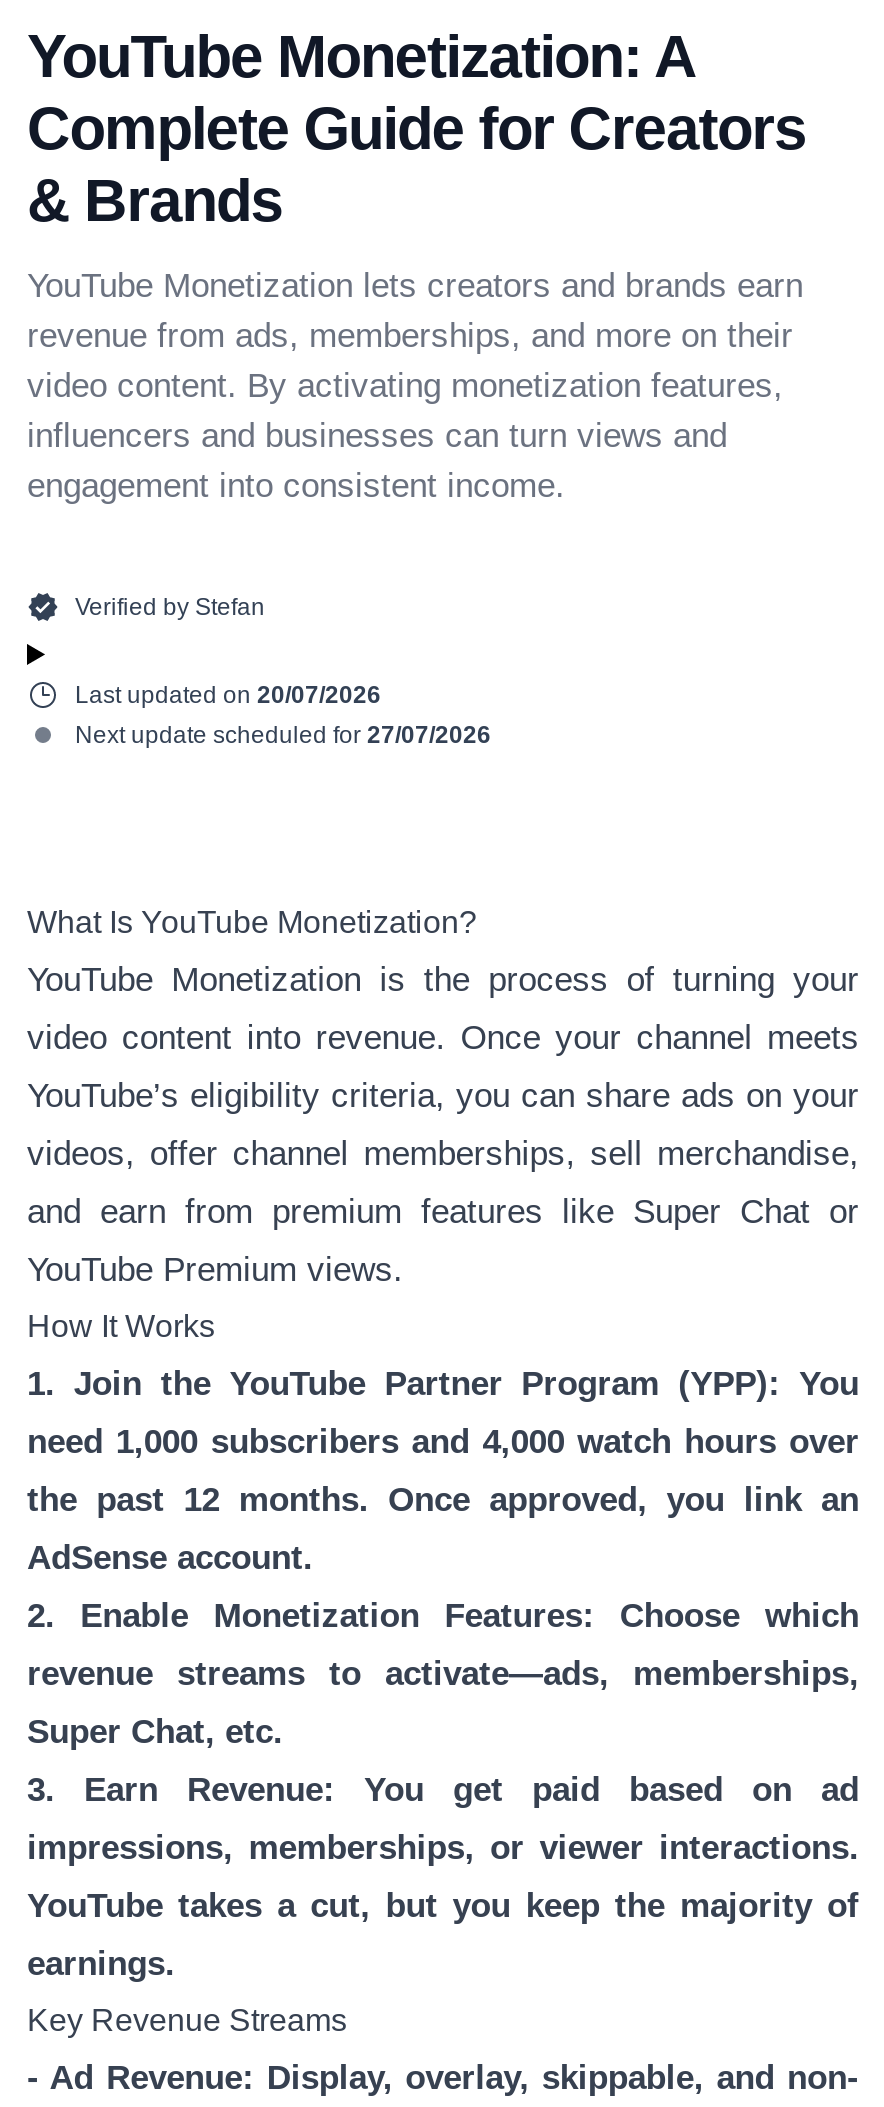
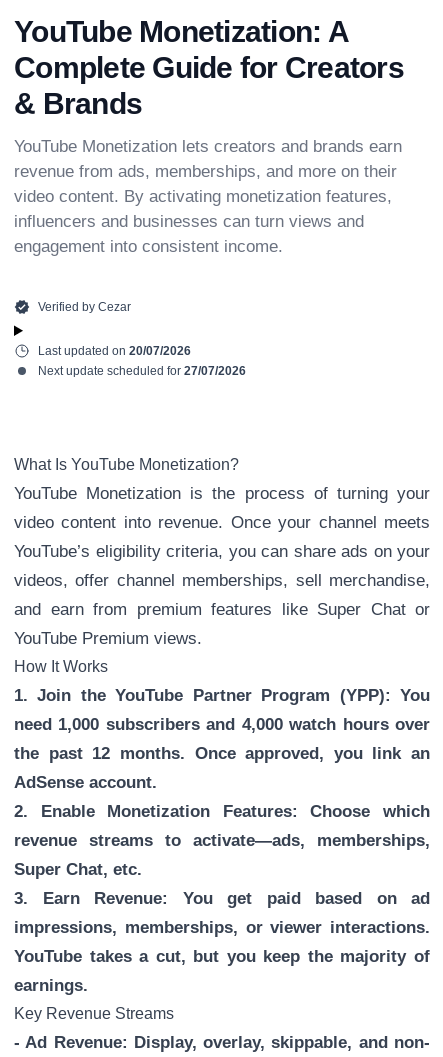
- Verified by Stefan
+ Verified by Cezar
